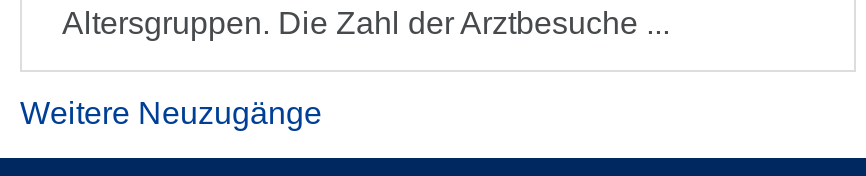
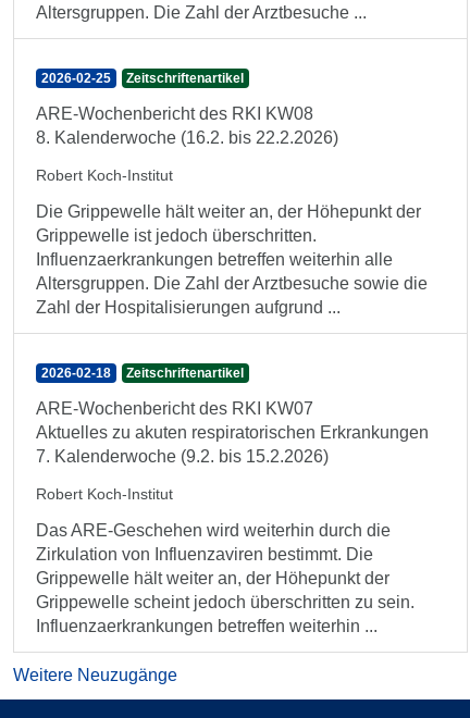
+ 2026-02-25
+ Zeitschriftenartikel
+ ARE-Wochenbericht des RKI KW08
+ 8. Kalenderwoche (16.2. bis 22.2.2026)
+ Robert Koch-Institut
+ Die Grippewelle hält weiter an, der Höhepunkt der
+ Grippewelle ist jedoch überschritten.
+ Influenzaerkrankungen betreffen weiterhin alle
+ Altersgruppen. Die Zahl der Arztbesuche sowie die
+ Zahl der Hospitalisierungen aufgrund ...

+ 2026-02-18
+ Zeitschriftenartikel
+ ARE-Wochenbericht des RKI KW07
+ Aktuelles zu akuten respiratorischen Erkrankungen
+ 7. Kalenderwoche (9.2. bis 15.2.2026)
+ Robert Koch-Institut
+ Das ARE-Geschehen wird weiterhin durch die
+ Zirkulation von Influenzaviren bestimmt. Die
+ Grippewelle hält weiter an, der Höhepunkt der
+ Grippewelle scheint jedoch überschritten zu sein.
+ Influenzaerkrankungen betreffen weiterhin ...
